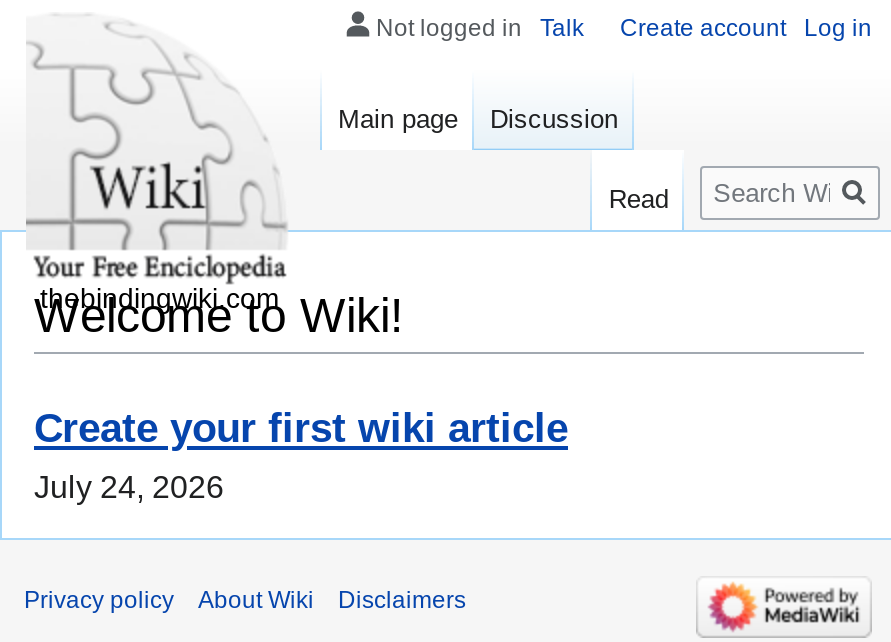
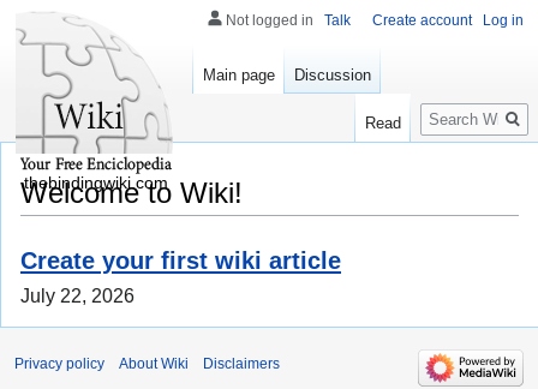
- July 24, 2026
+ July 22, 2026
